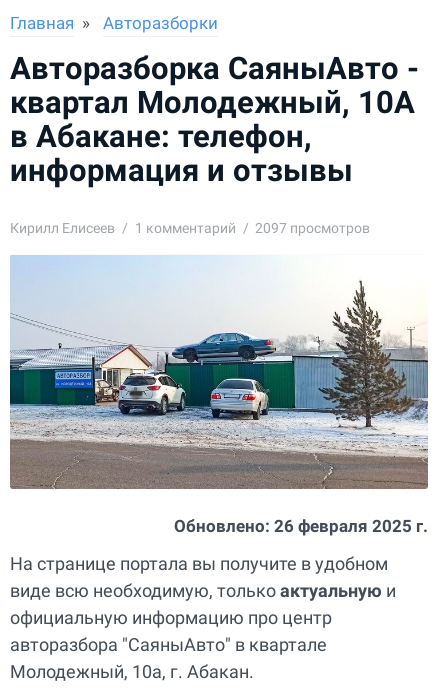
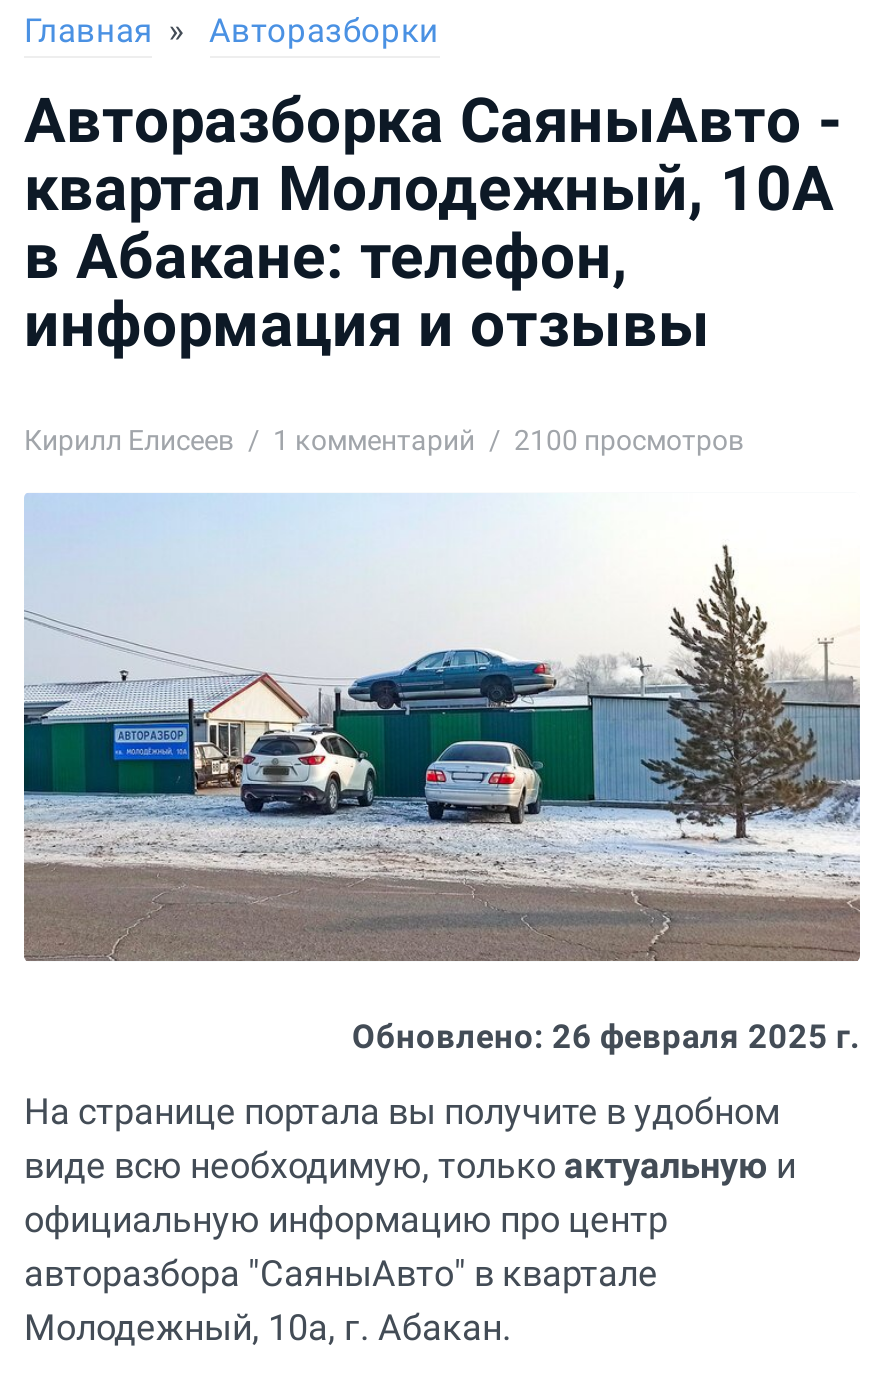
- Кирилл Елисеев 1 комментарий 2097 просмотров
+ Кирилл Елисеев 1 комментарий 2100 просмотров
